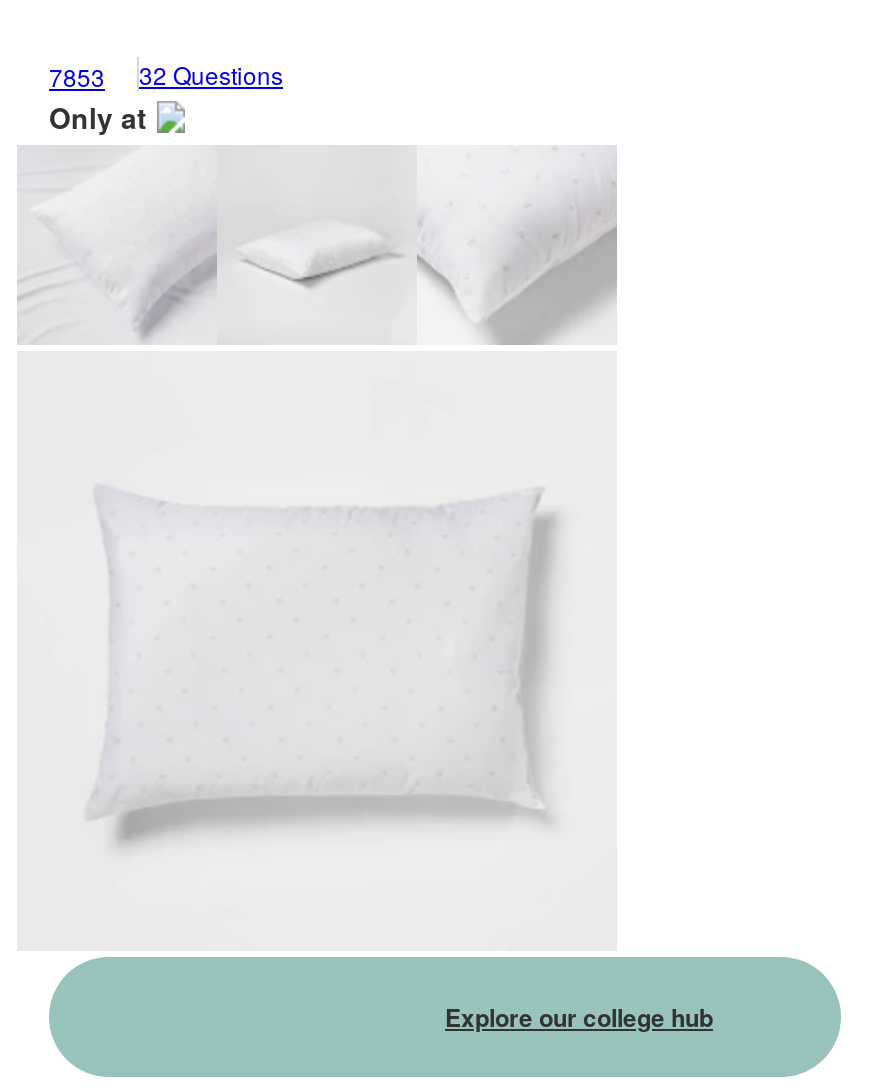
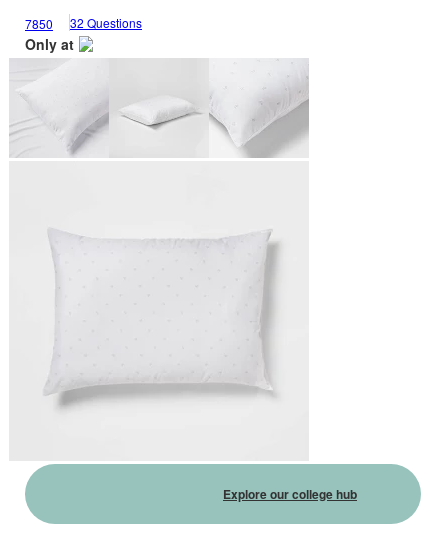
- 7853 32 Questions
+ 7850 32 Questions
